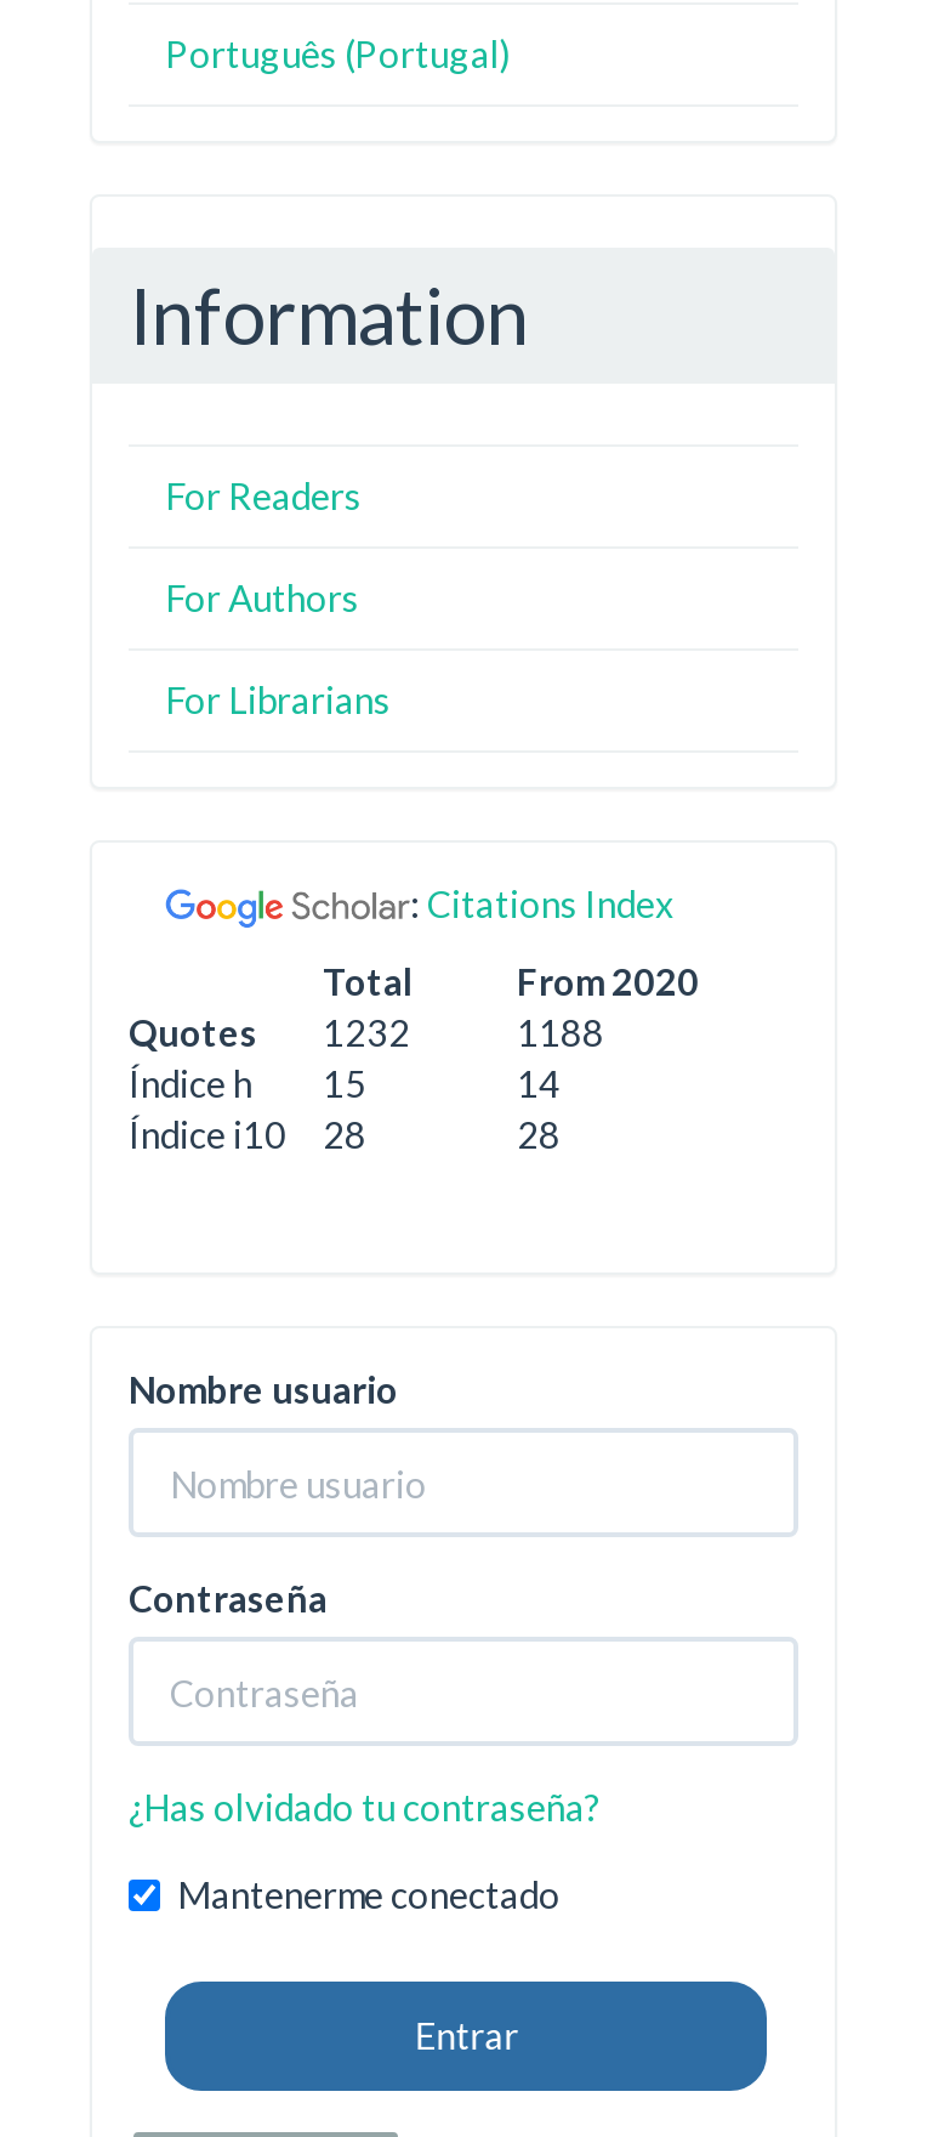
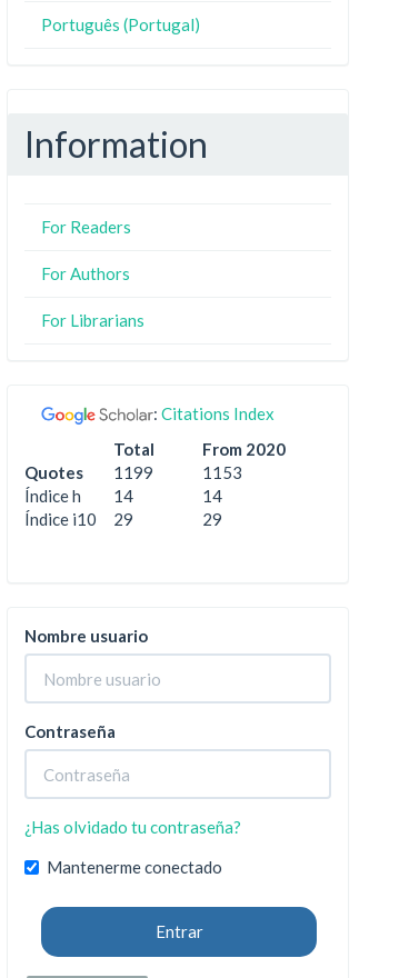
- Quotes 1232
+ Quotes 1199

- 1188
+ 1153

- Índice h 15
+ Índice h 14

- Índice i10 28
+ Índice i10 29

- 28
+ 29
